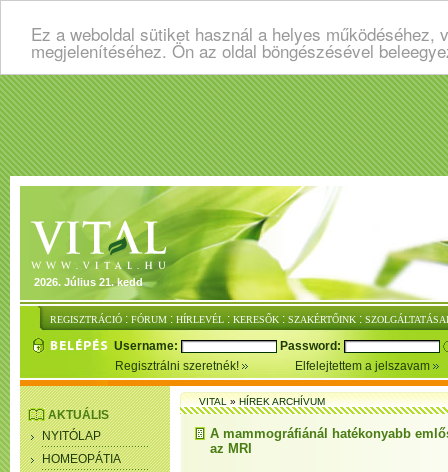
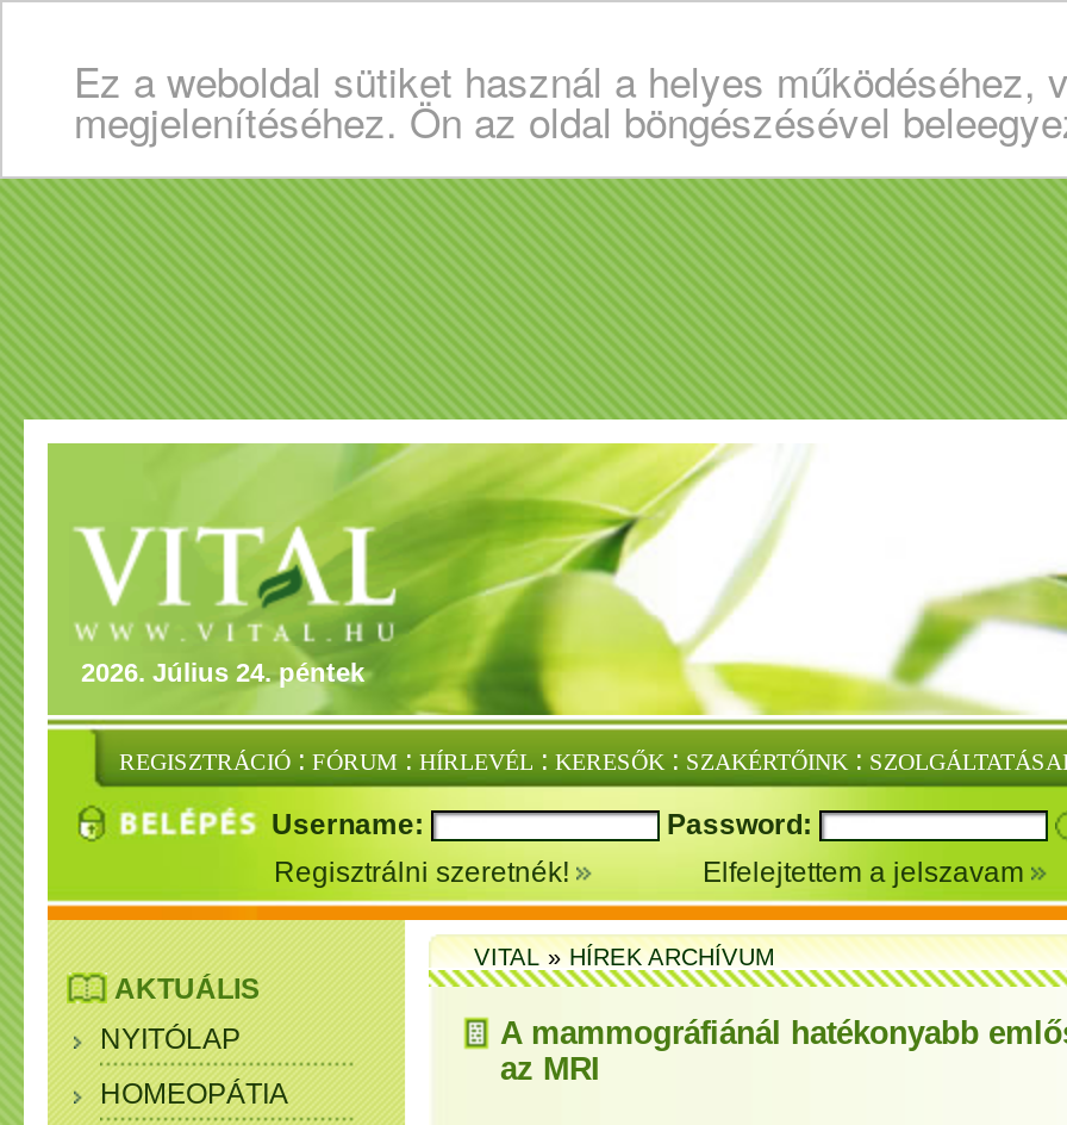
- 2026. Július 21. kedd
+ 2026. Július 24. péntek
